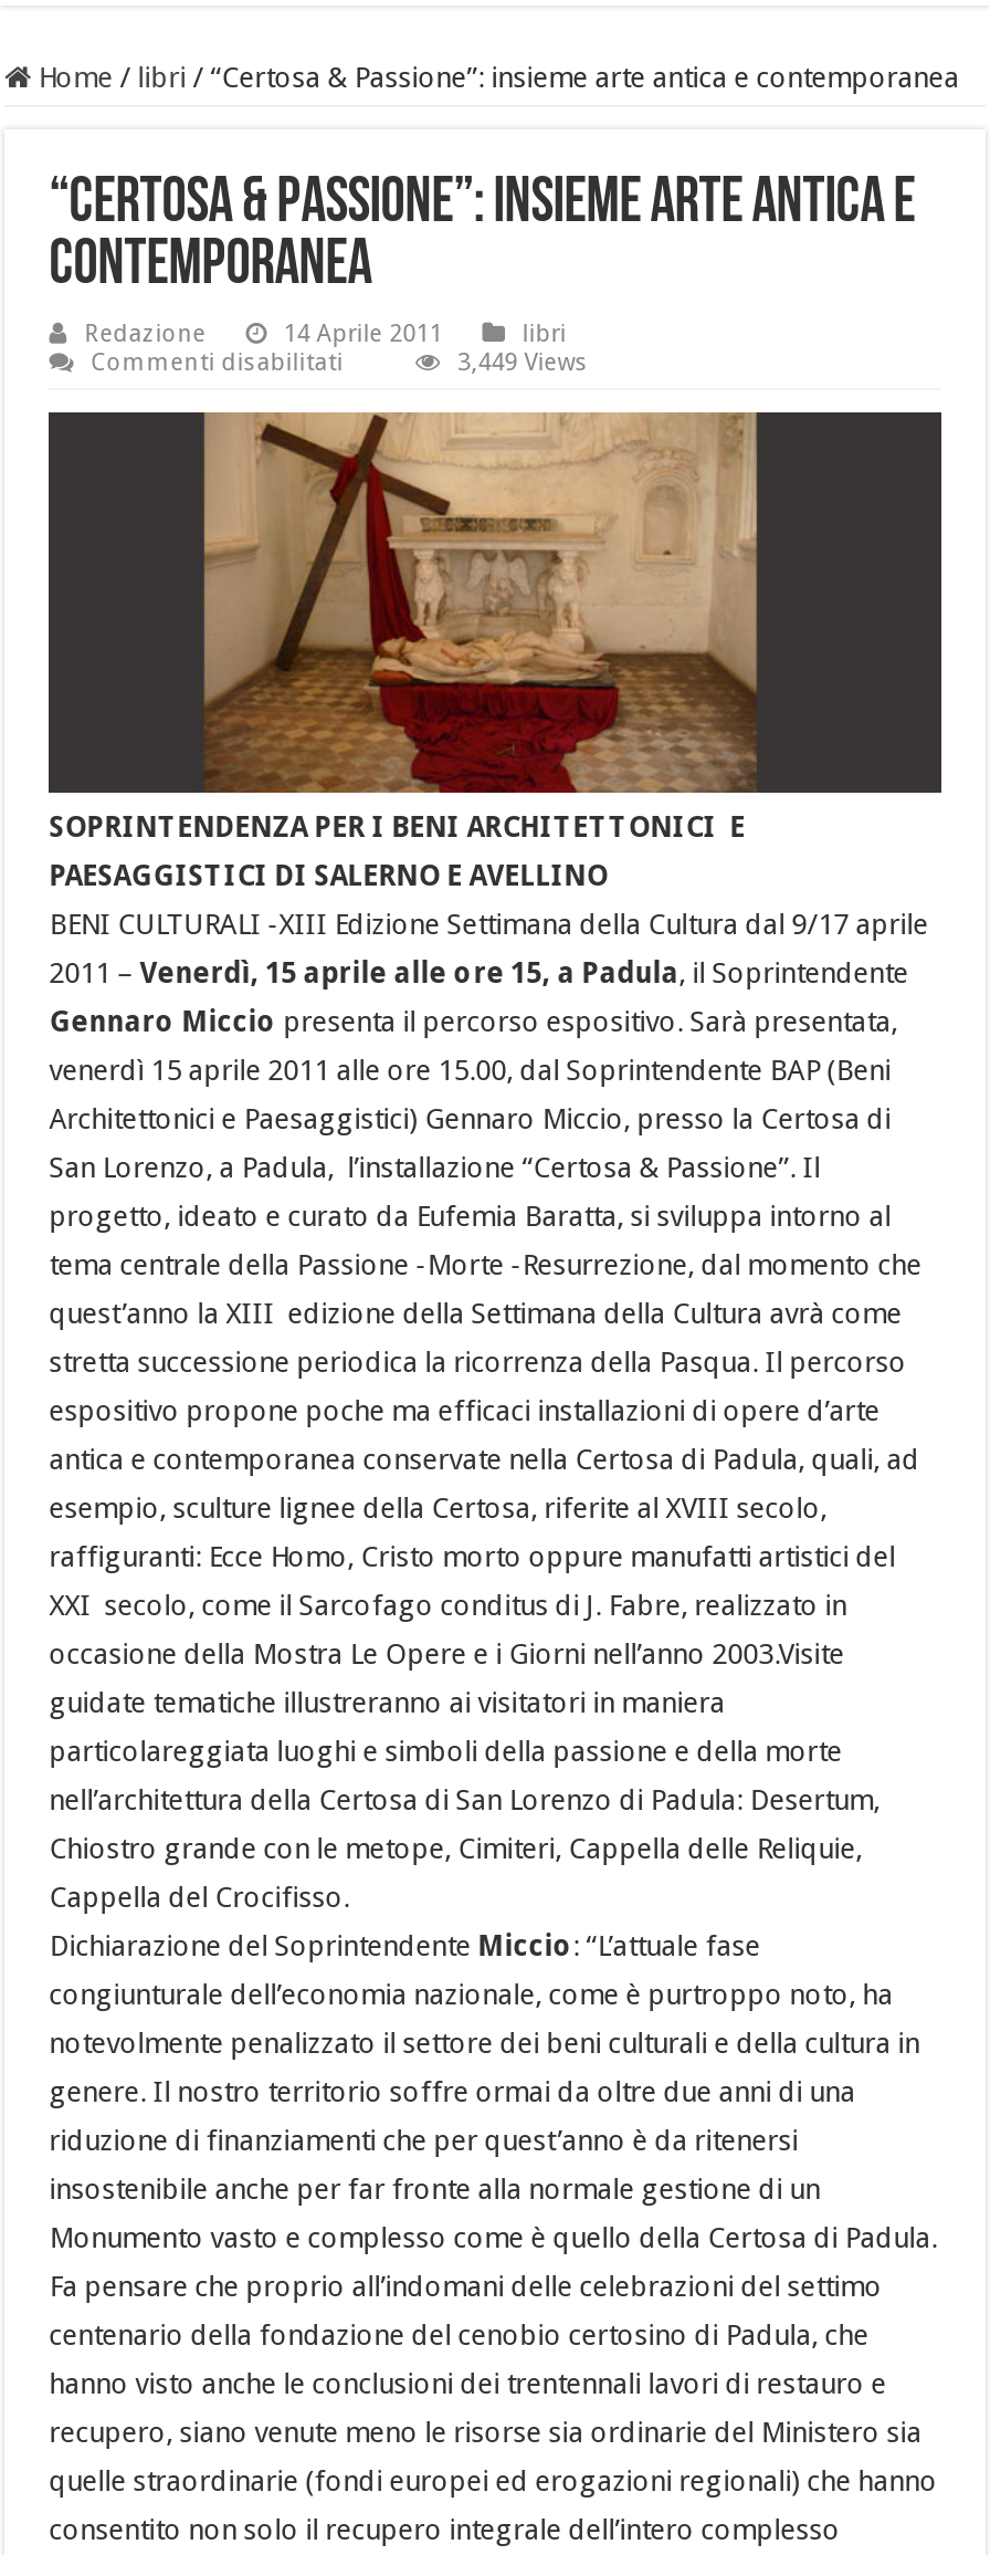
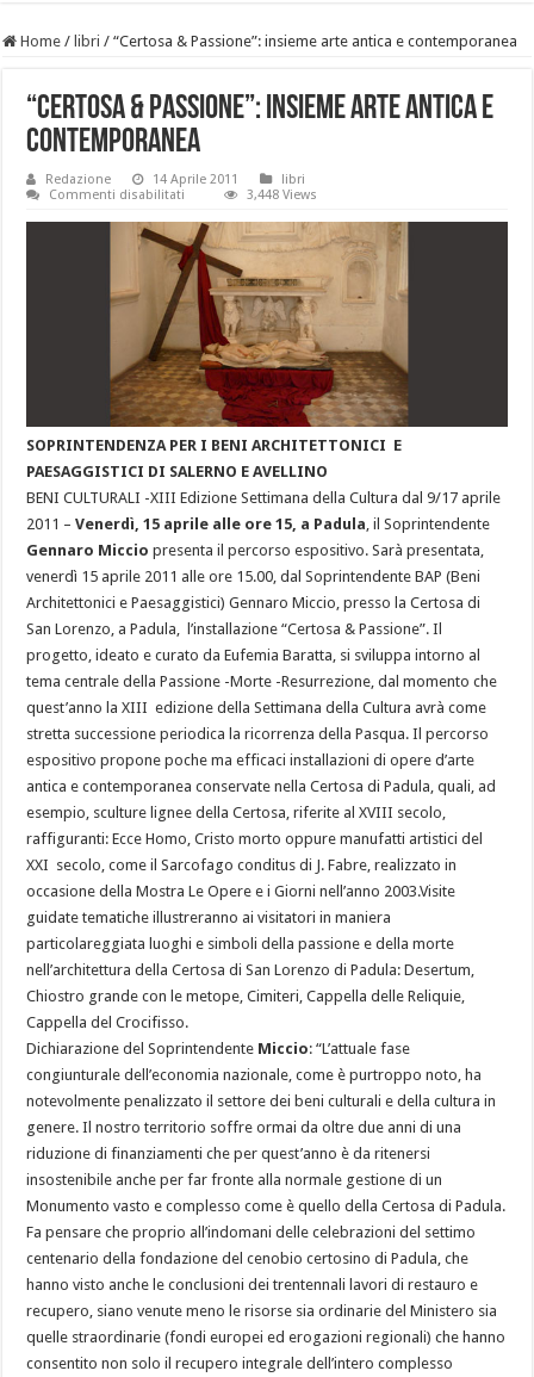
- 3,449 Views
+ 3,448 Views
